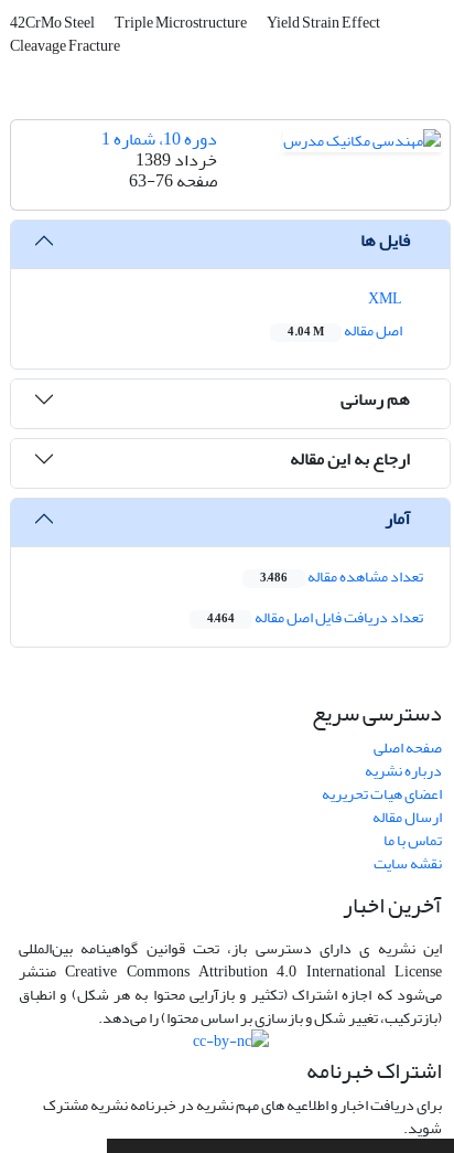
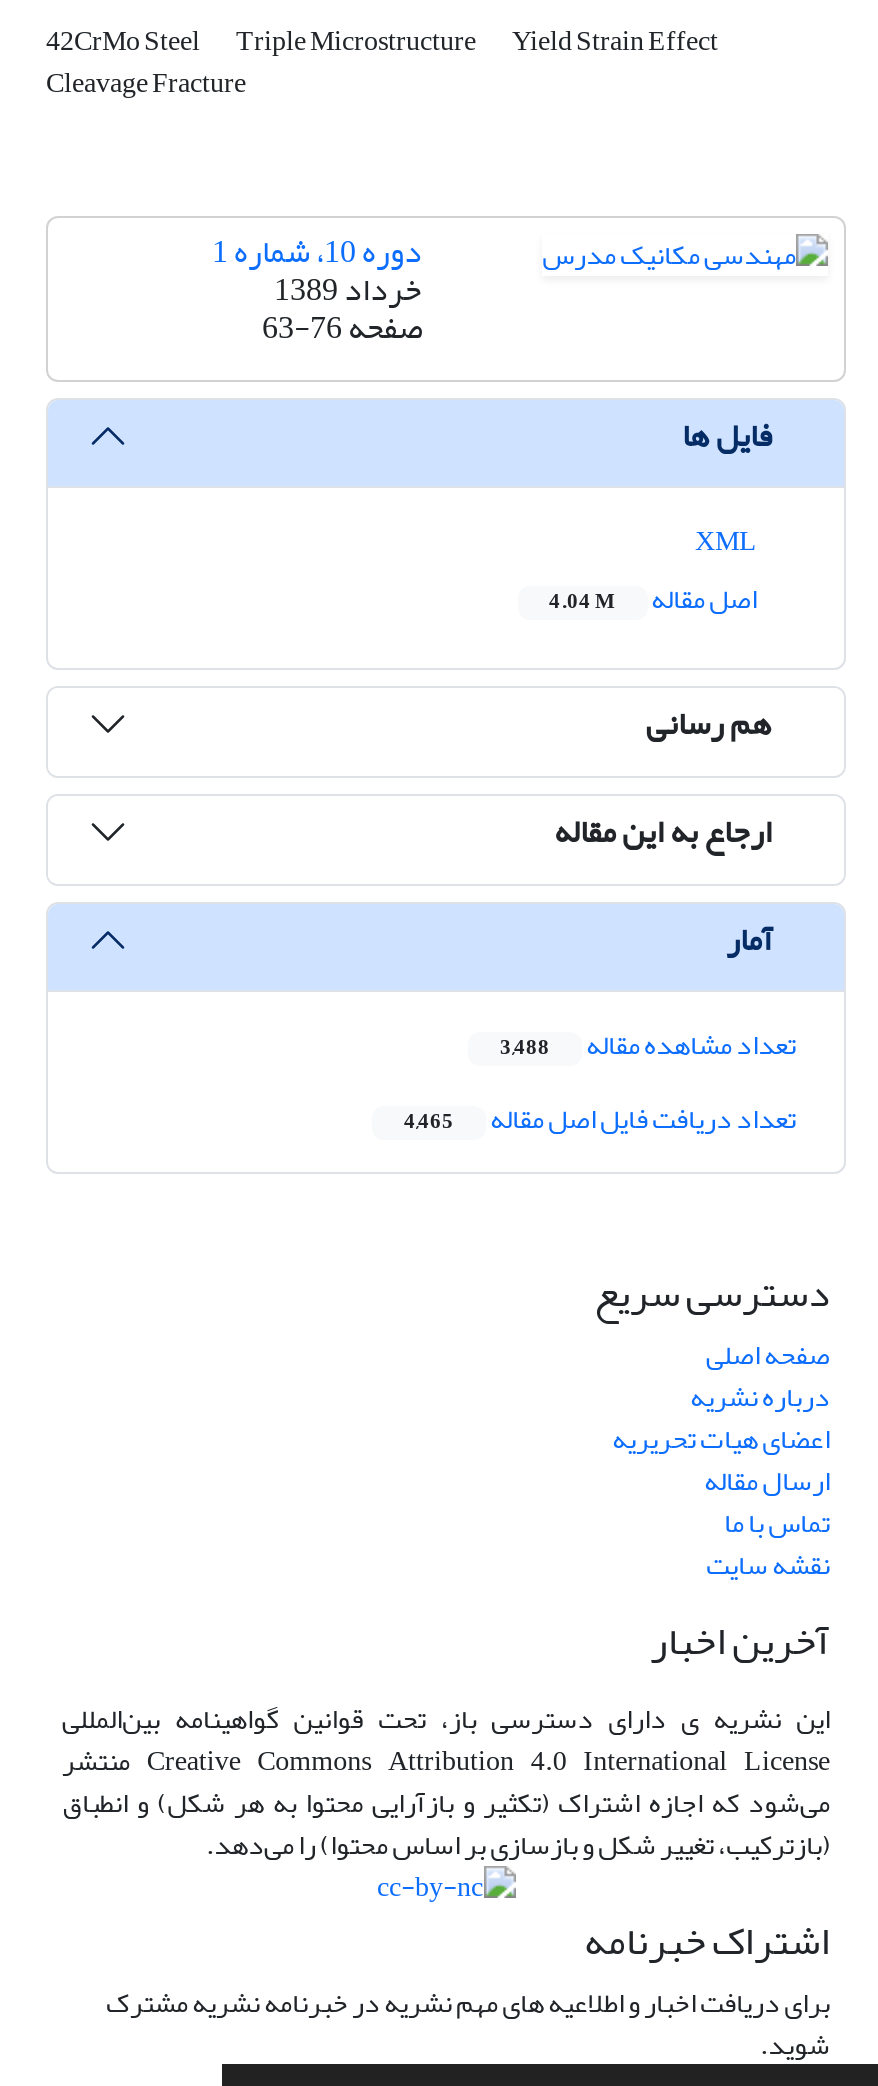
- تعداد مشاهده مقاله 3,486
+ تعداد مشاهده مقاله 3,488

- تعداد دریافت فایل اصل مقاله 4,464
+ تعداد دریافت فایل اصل مقاله 4,465
